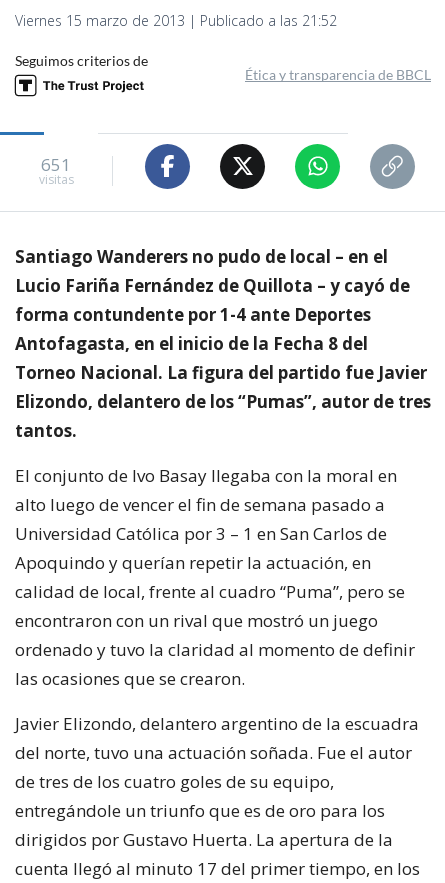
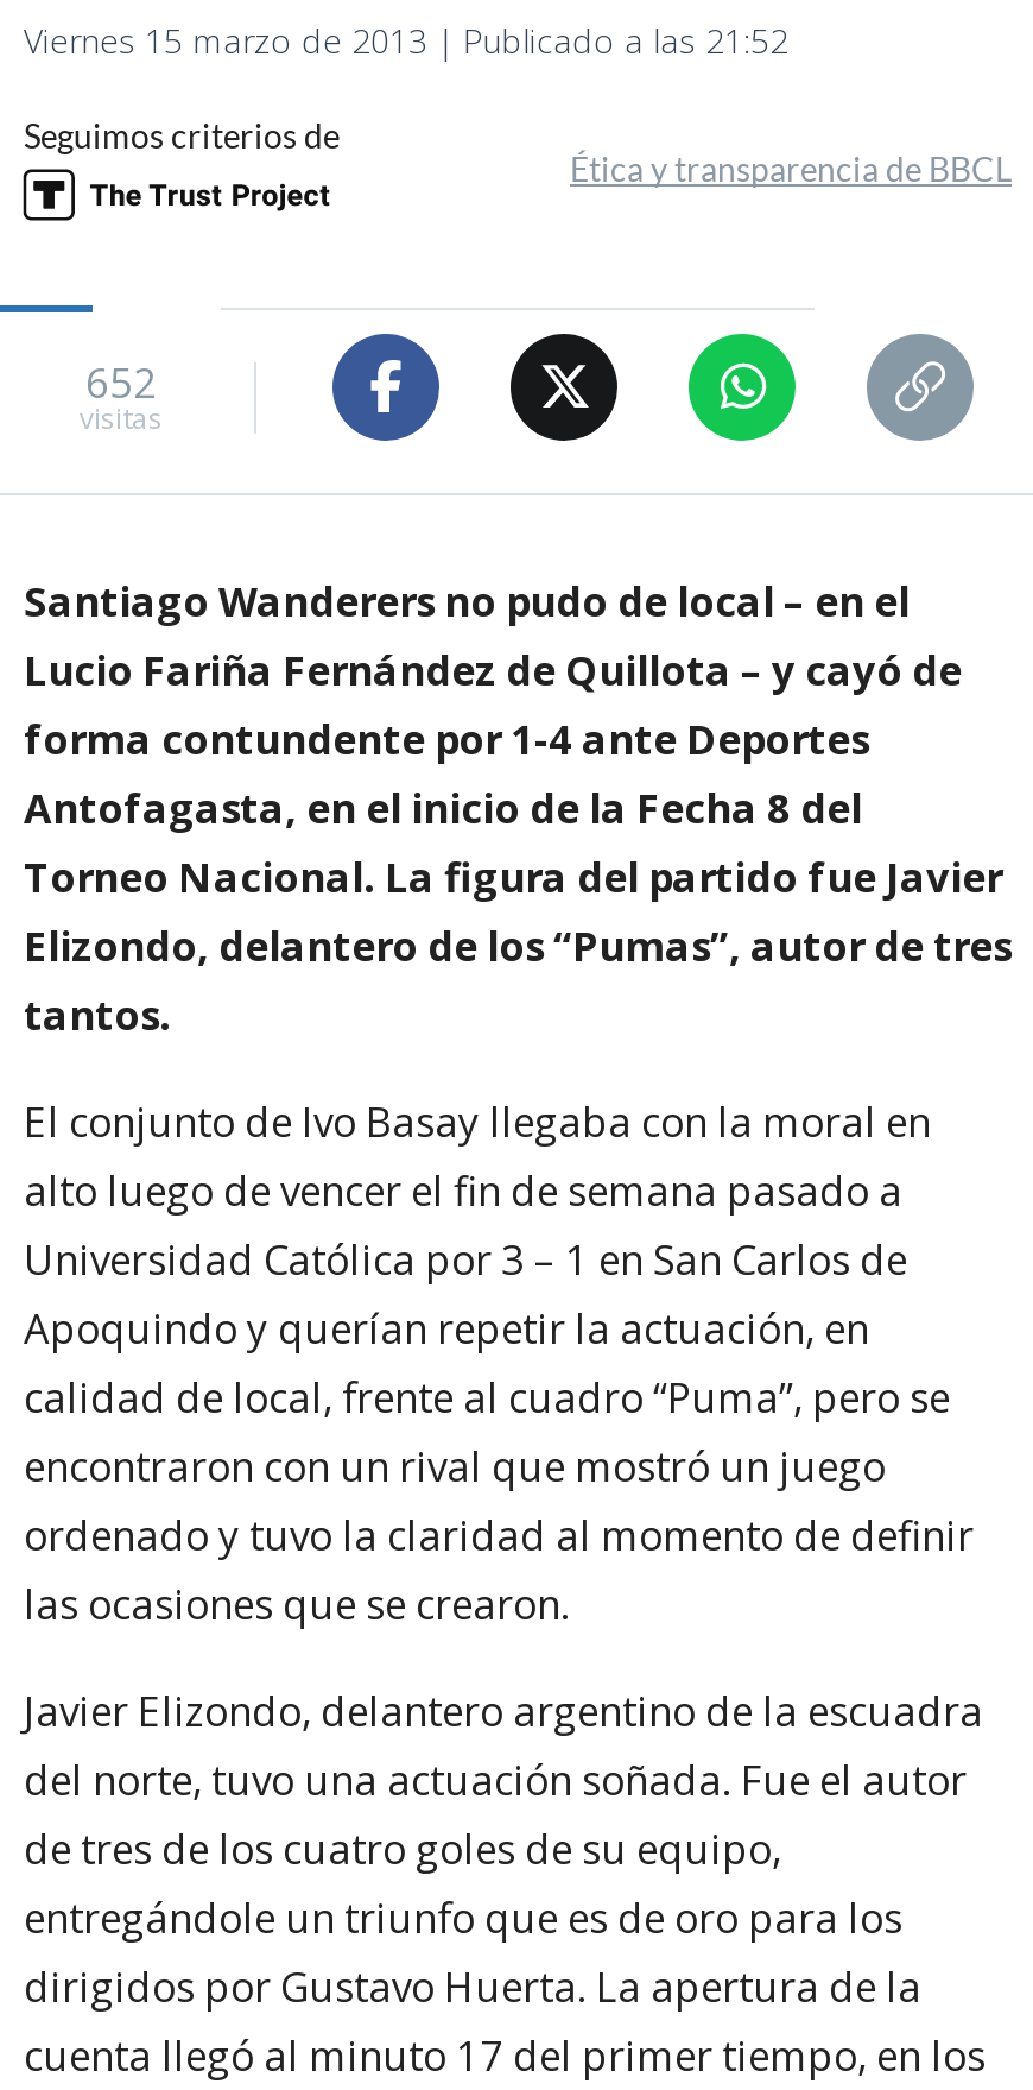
- 651
+ 652
